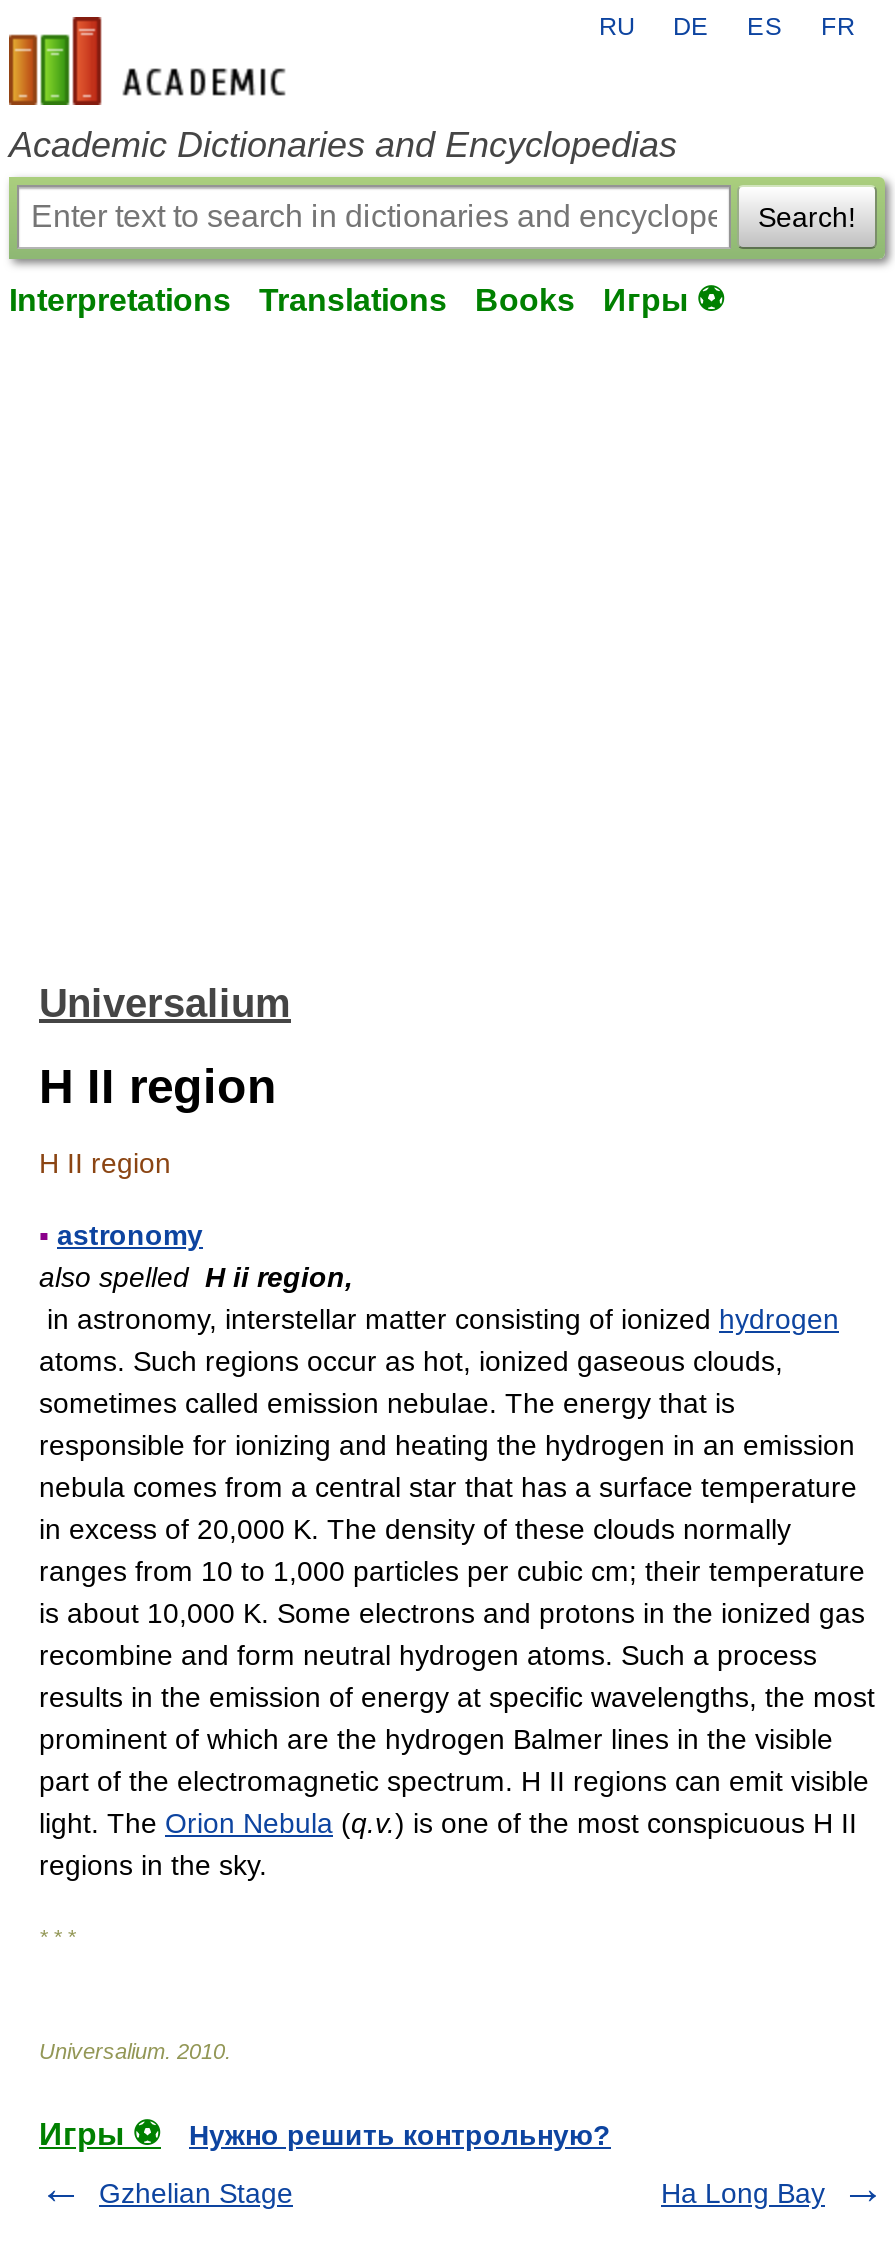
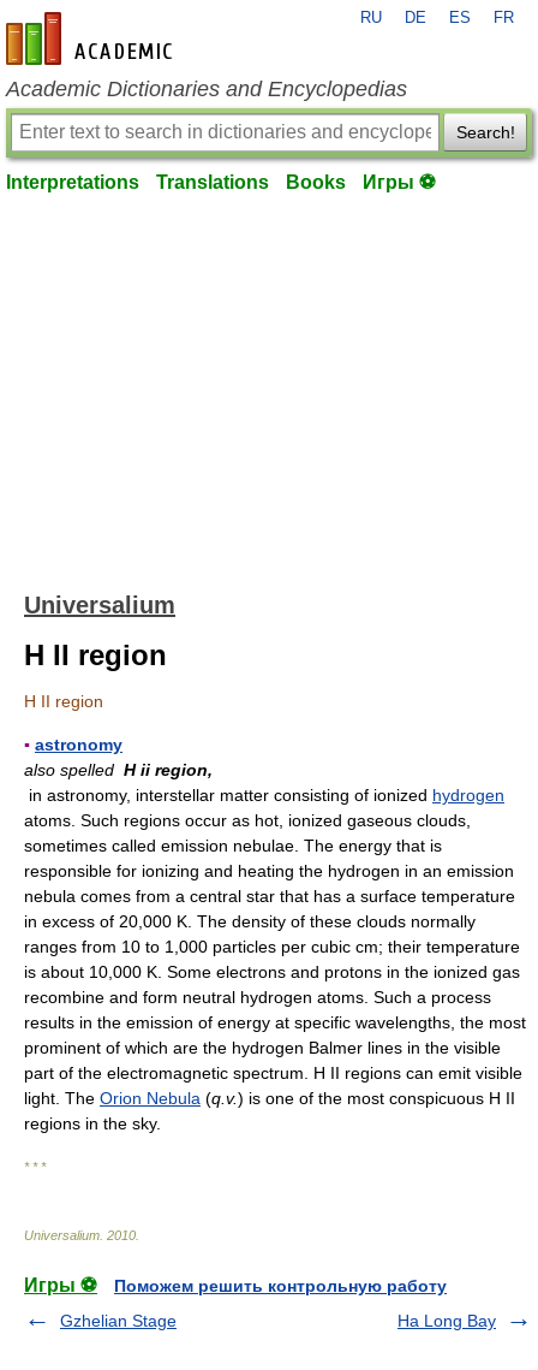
- Нужно решить контрольную?
+ Поможем решить контрольную работу
